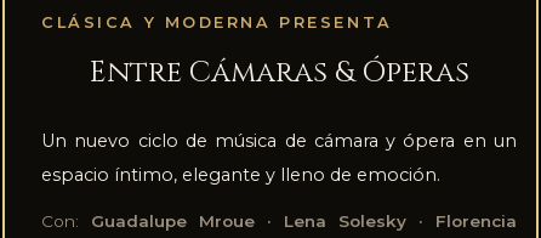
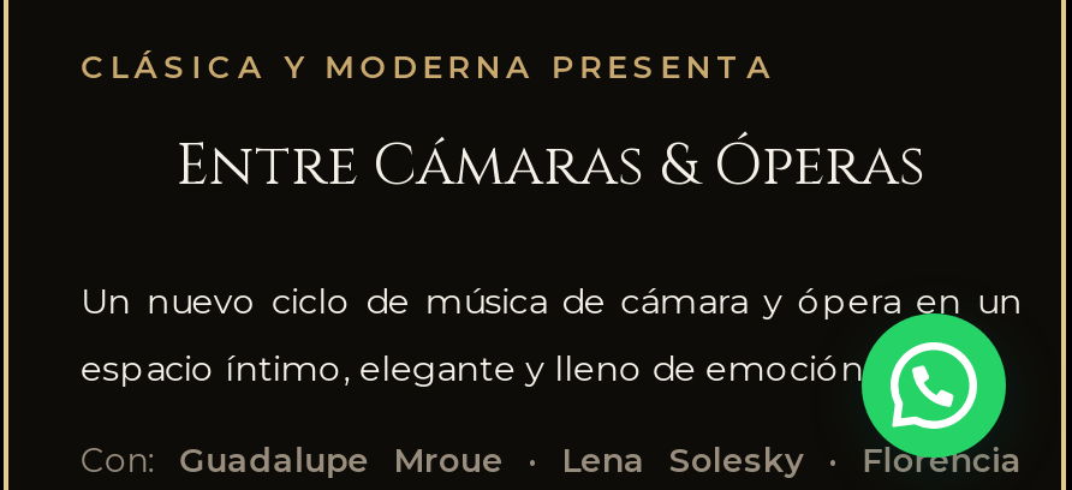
+ [image]
